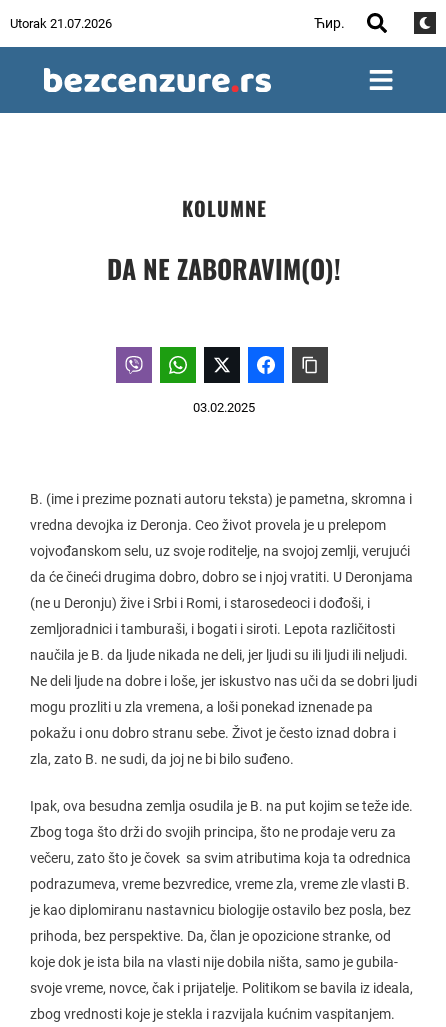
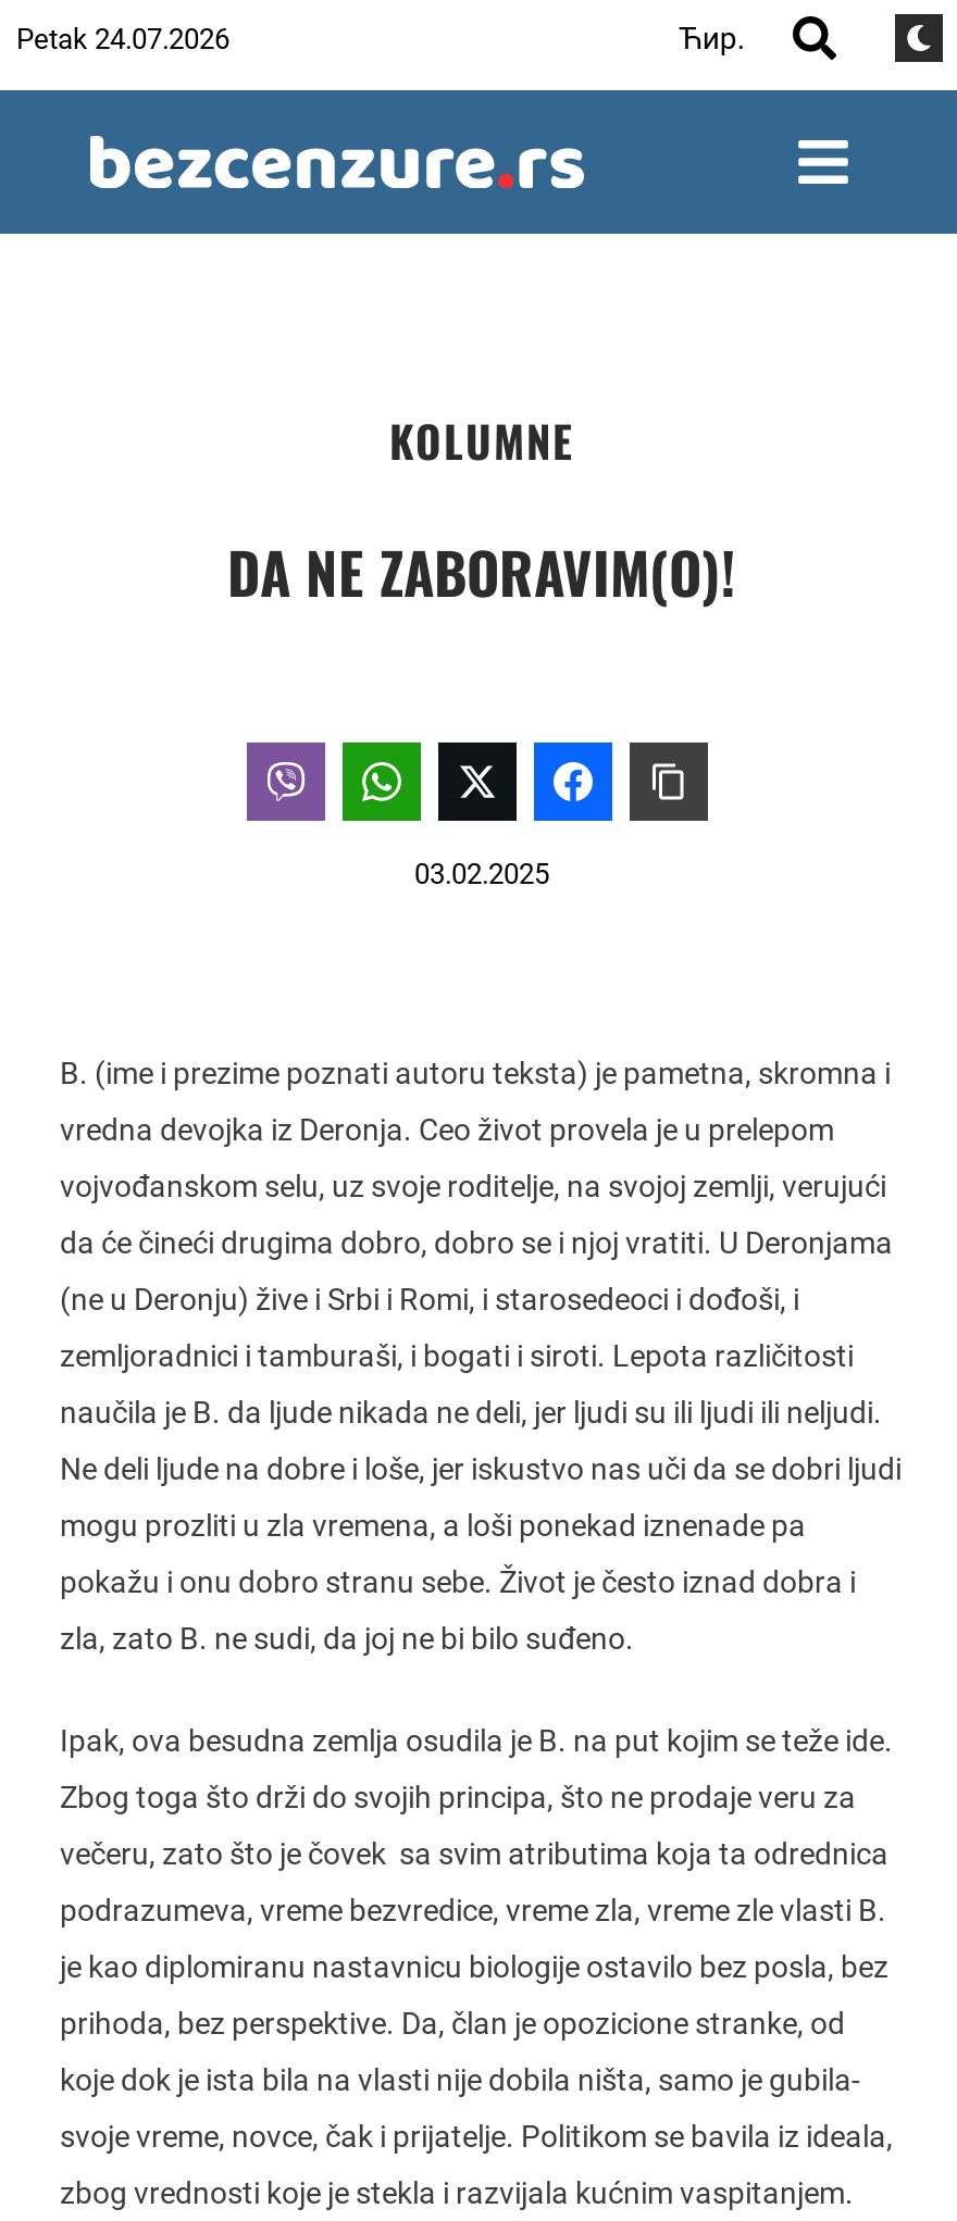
- Utorak 21.07.2026
+ Petak 24.07.2026
